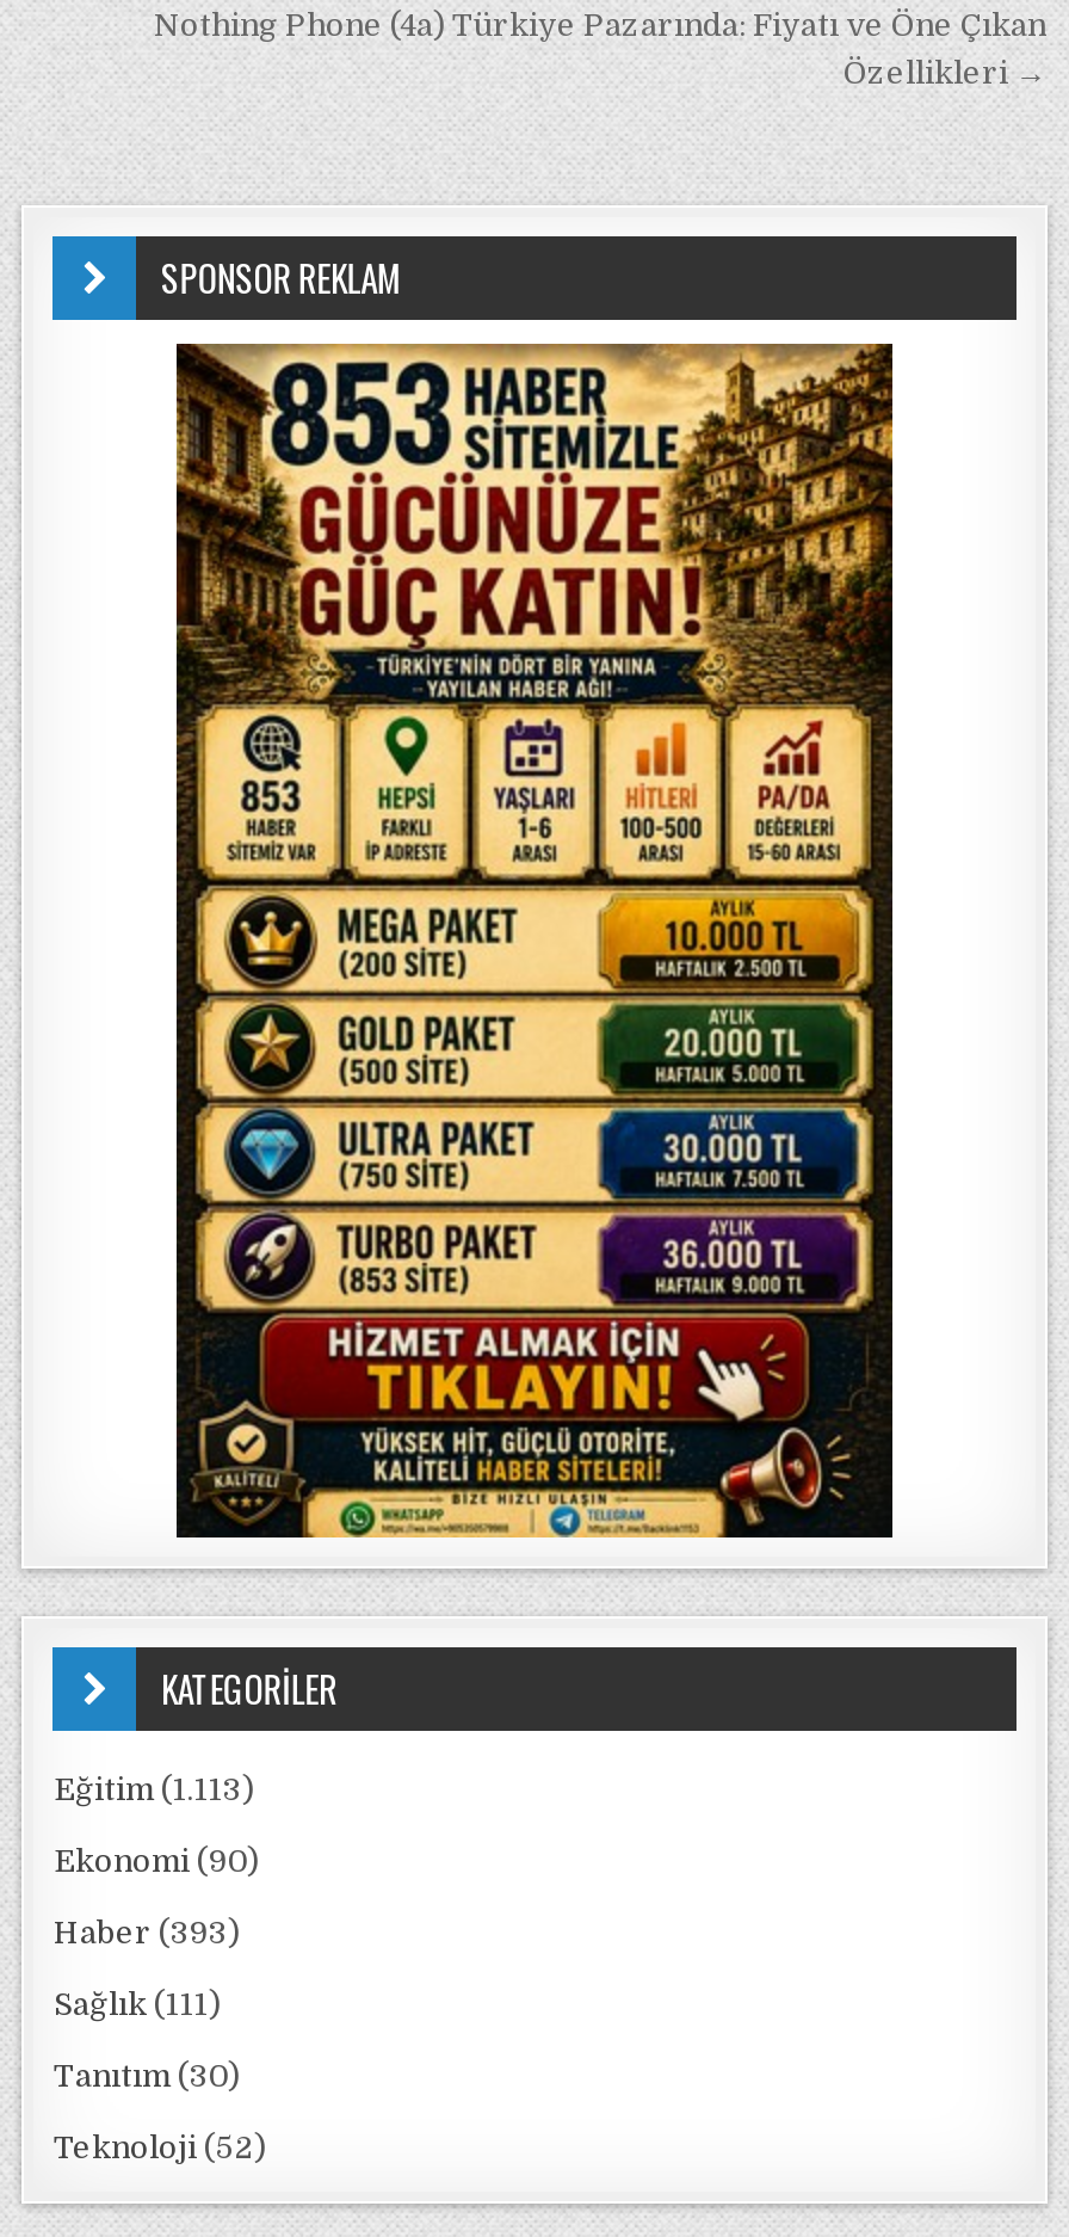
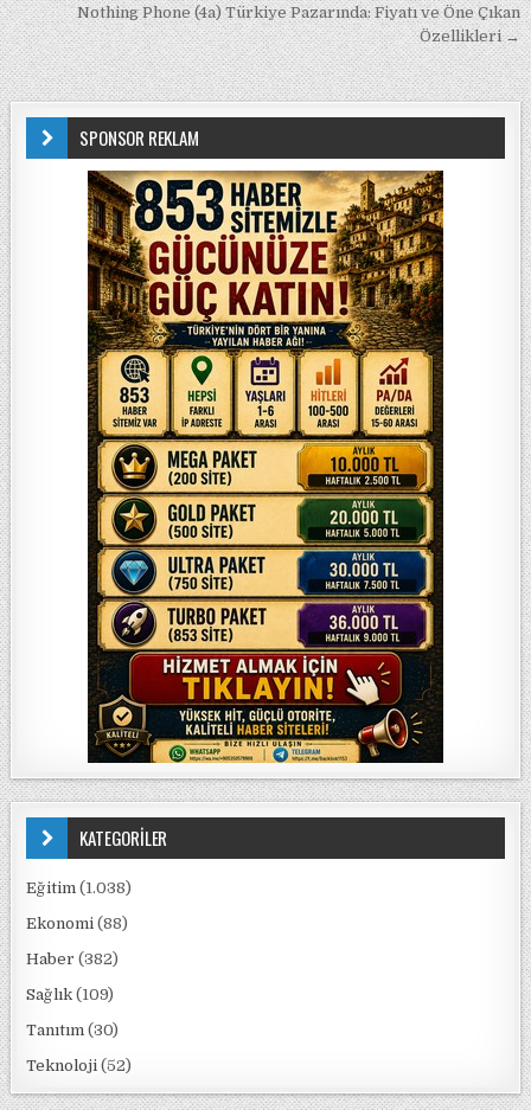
- Eğitim (1.113)
+ Eğitim (1.038)

- Ekonomi (90)
+ Ekonomi (88)

- Haber (393)
+ Haber (382)

- Sağlık (111)
+ Sağlık (109)
